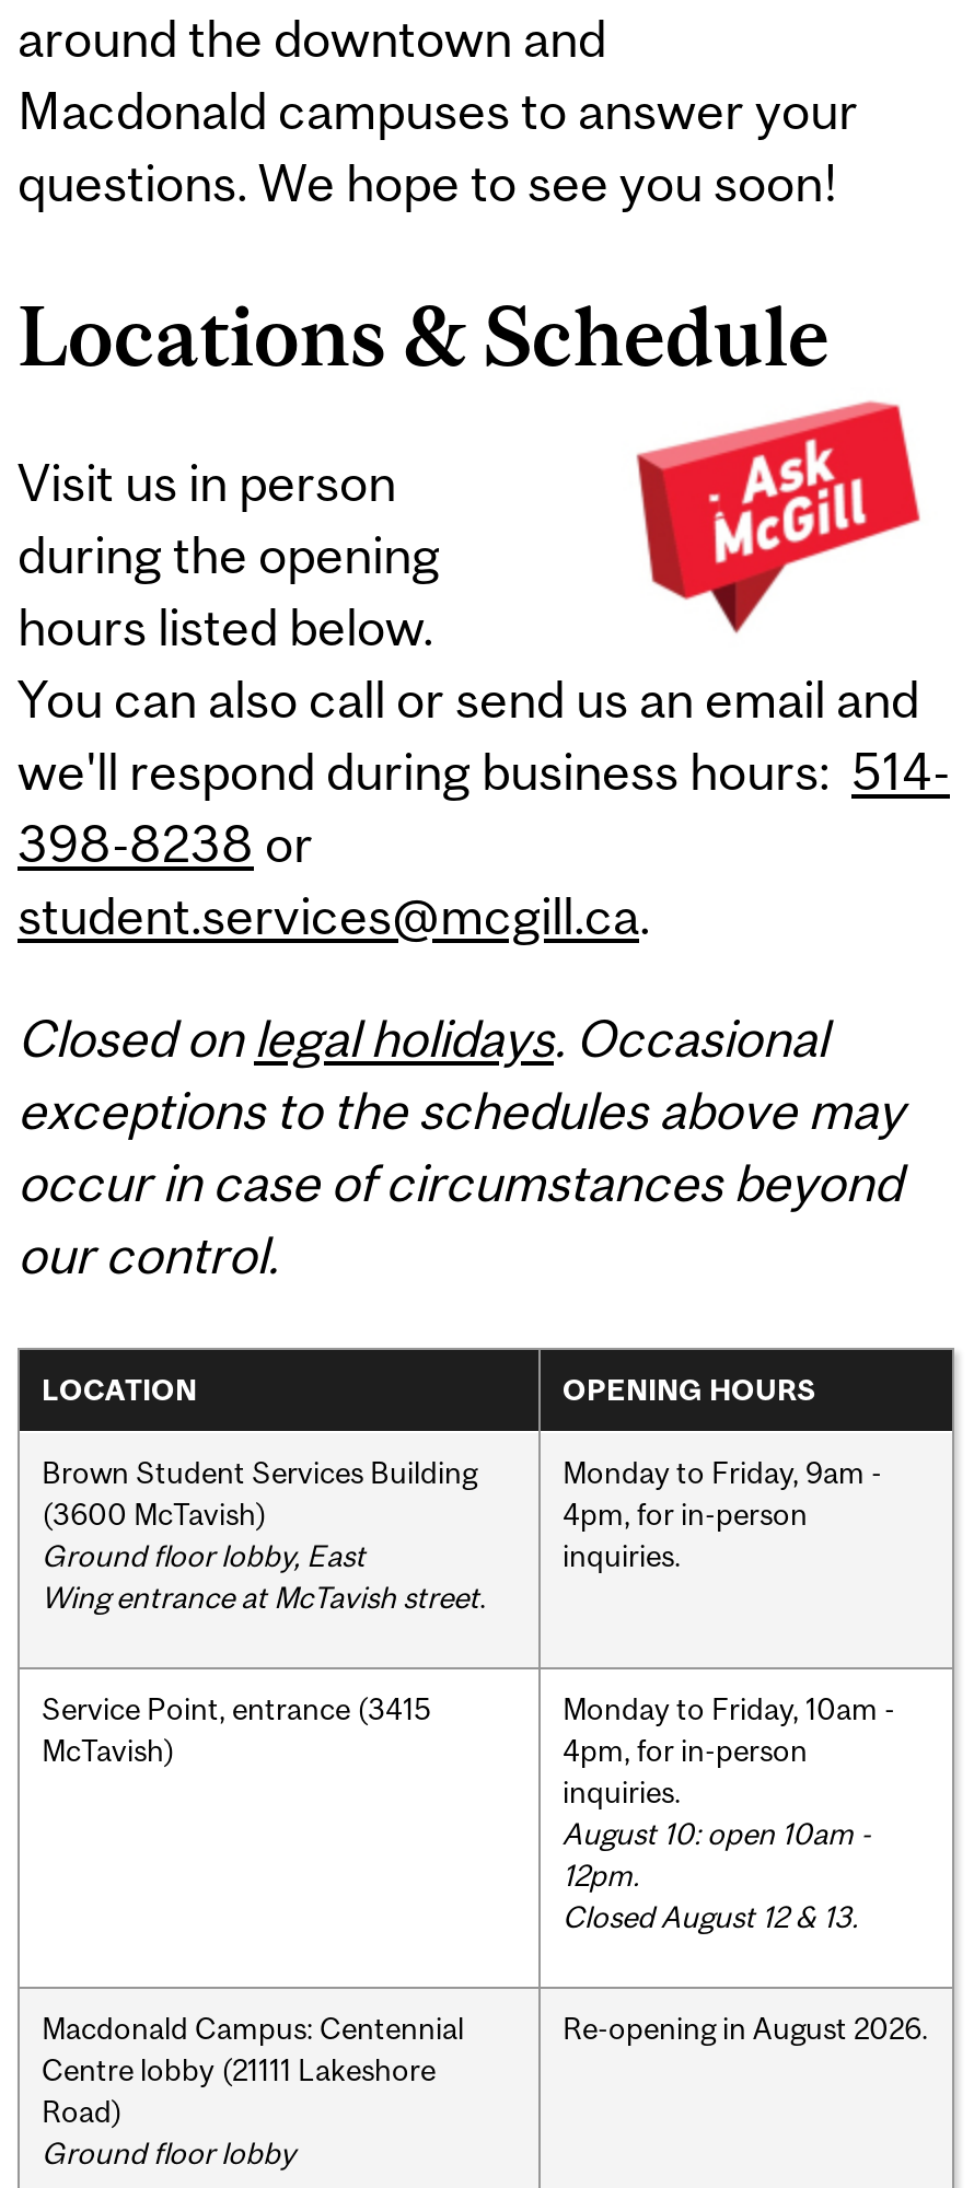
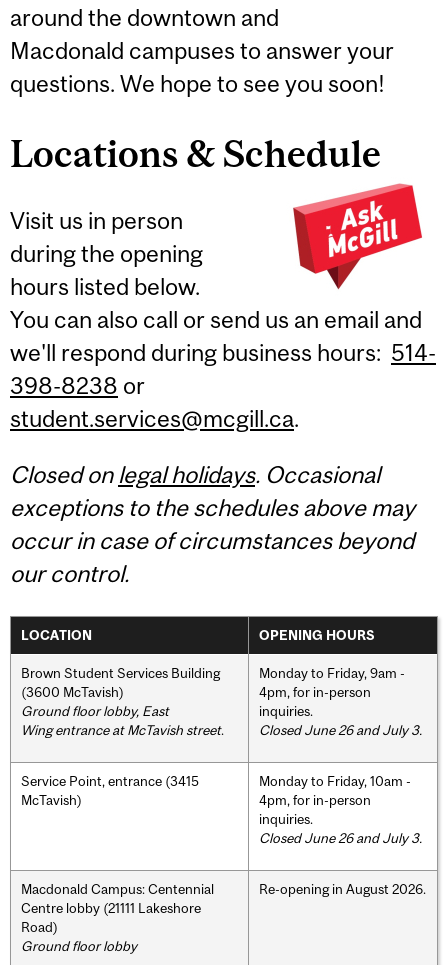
+ Closed June 26 and July 3.

- August 10: open 10am -
- 12pm.
- Closed August 12 & 13.
+ Closed June 26 and July 3.
